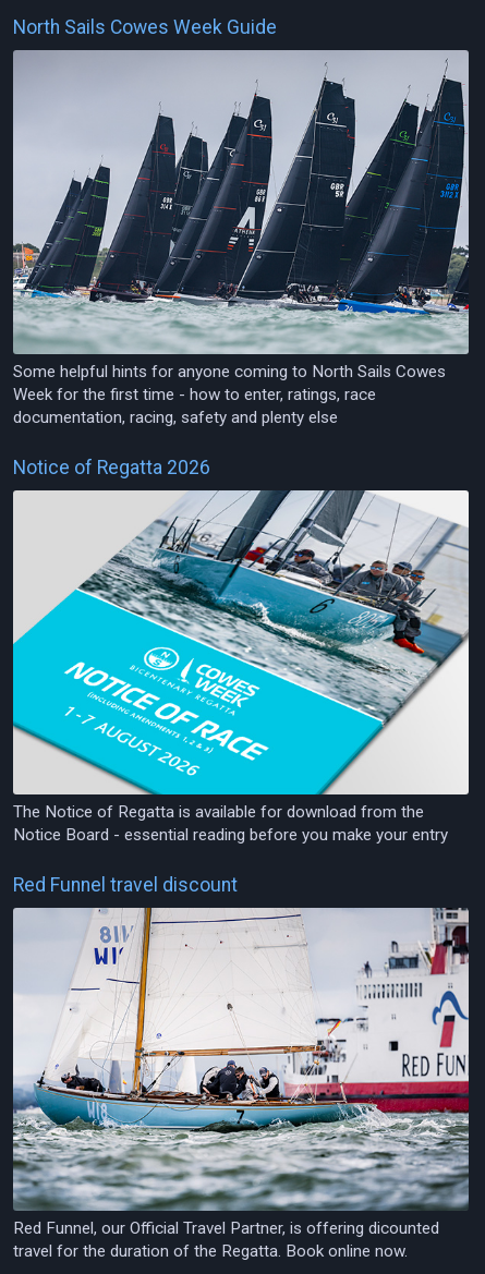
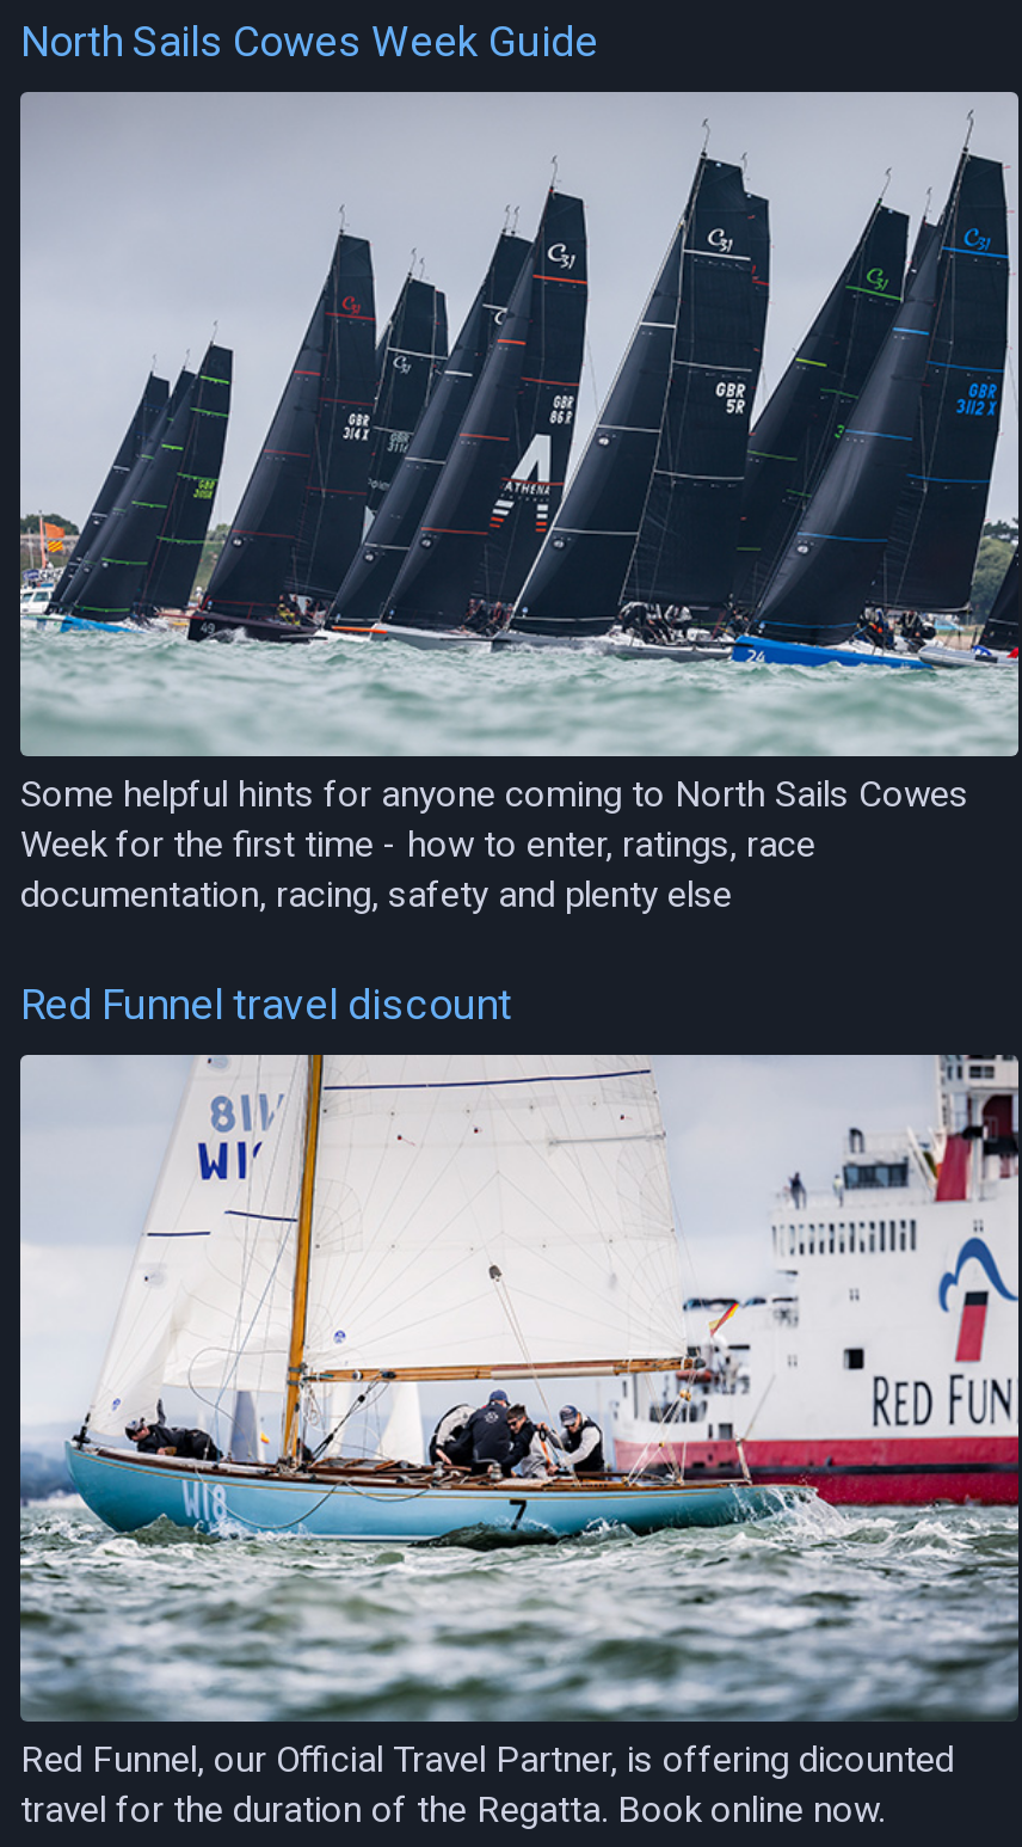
- Notice of Regatta 2026

- [image]
- The Notice of Regatta is available for download from the
- Notice Board - essential reading before you make your entry
